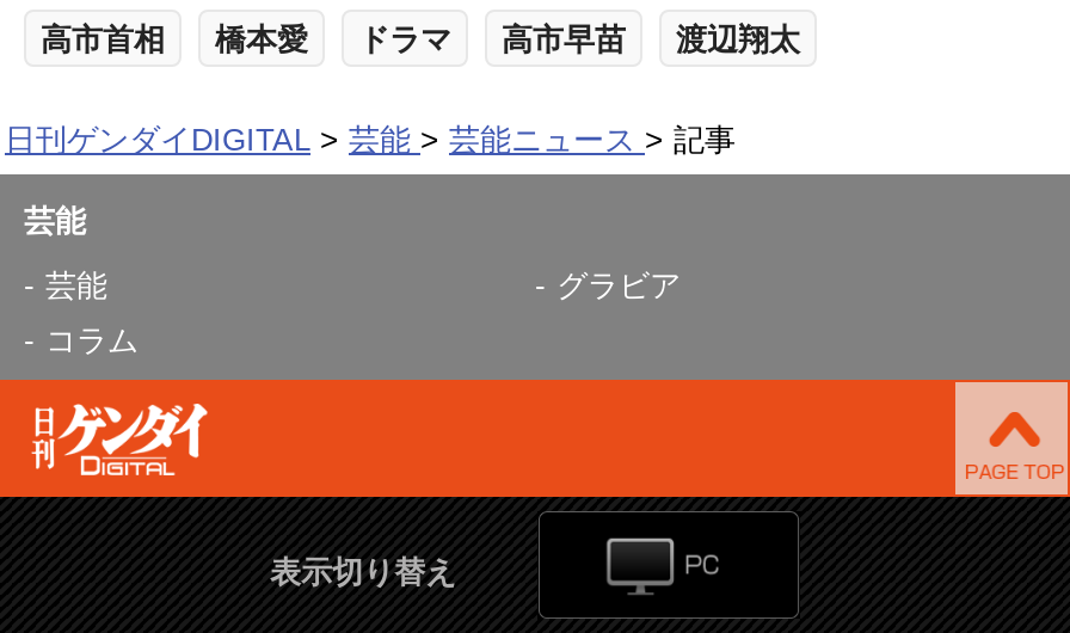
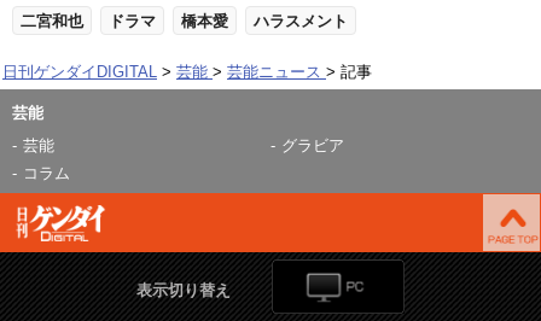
- 高市首相
- 橋本愛
+ 二宮和也

- 高市早苗
- 渡辺翔太
+ 橋本愛
+ ハラスメント
